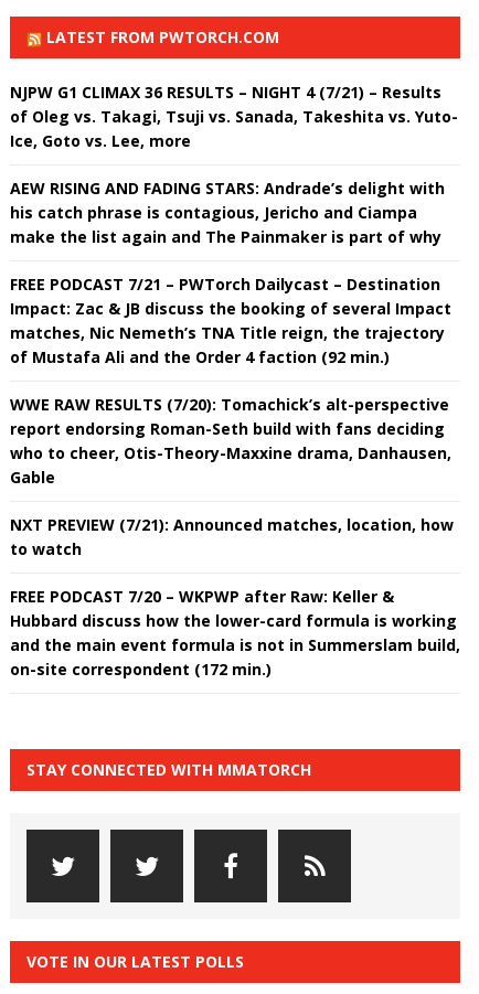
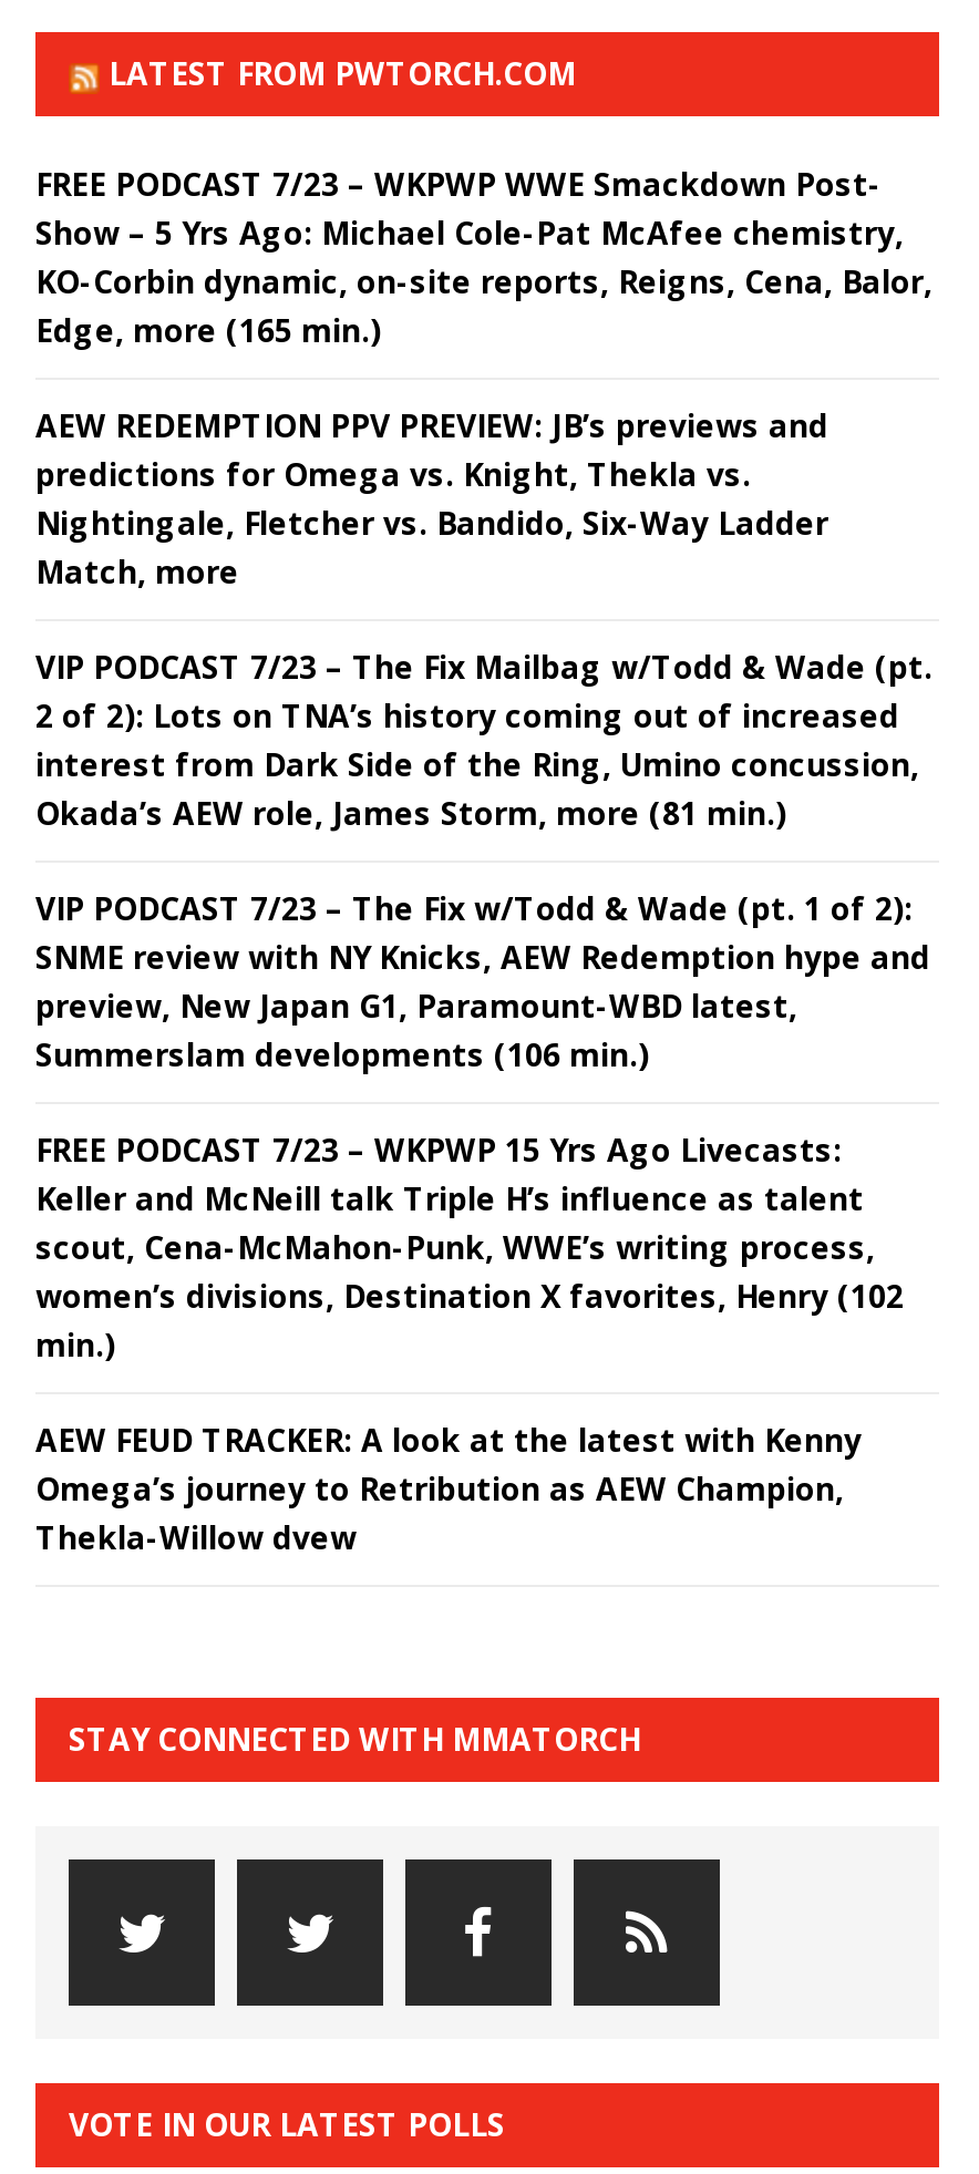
- NJPW G1 CLIMAX 36 RESULTS – NIGHT 4 (7/21) – Results
- of Oleg vs. Takagi, Tsuji vs. Sanada, Takeshita vs. Yuto-
- Ice, Goto vs. Lee, more
+ FREE PODCAST 7/23 – WKPWP WWE Smackdown Post-
+ Show – 5 Yrs Ago: Michael Cole-Pat McAfee chemistry,
+ KO-Corbin dynamic, on-site reports, Reigns, Cena, Balor,
+ Edge, more (165 min.)

- AEW RISING AND FADING STARS: Andrade’s delight with
- his catch phrase is contagious, Jericho and Ciampa
- make the list again and The Painmaker is part of why
+ AEW REDEMPTION PPV PREVIEW: JB’s previews and
+ predictions for Omega vs. Knight, Thekla vs.
+ Nightingale, Fletcher vs. Bandido, Six-Way Ladder
+ Match, more

- FREE PODCAST 7/21 – PWTorch Dailycast – Destination
- Impact: Zac & JB discuss the booking of several Impact
- matches, Nic Nemeth’s TNA Title reign, the trajectory
- of Mustafa Ali and the Order 4 faction (92 min.)
+ VIP PODCAST 7/23 – The Fix Mailbag w/Todd & Wade (pt.
+ 2 of 2): Lots on TNA’s history coming out of increased
+ interest from Dark Side of the Ring, Umino concussion,
+ Okada’s AEW role, James Storm, more (81 min.)

- WWE RAW RESULTS (7/20): Tomachick’s alt-perspective
- report endorsing Roman-Seth build with fans deciding
- who to cheer, Otis-Theory-Maxxine drama, Danhausen,
- Gable
+ VIP PODCAST 7/23 – The Fix w/Todd & Wade (pt. 1 of 2):
+ SNME review with NY Knicks, AEW Redemption hype and
+ preview, New Japan G1, Paramount-WBD latest,
+ Summerslam developments (106 min.)

- NXT PREVIEW (7/21): Announced matches, location, how
- to watch
+ FREE PODCAST 7/23 – WKPWP 15 Yrs Ago Livecasts:
+ Keller and McNeill talk Triple H’s influence as talent
+ scout, Cena-McMahon-Punk, WWE’s writing process,
+ women’s divisions, Destination X favorites, Henry (102
+ min.)

- FREE PODCAST 7/20 – WKPWP after Raw: Keller &
- Hubbard discuss how the lower-card formula is working
- and the main event formula is not in Summerslam build,
- on-site correspondent (172 min.)
+ AEW FEUD TRACKER: A look at the latest with Kenny
+ Omega’s journey to Retribution as AEW Champion,
+ Thekla-Willow dvew
